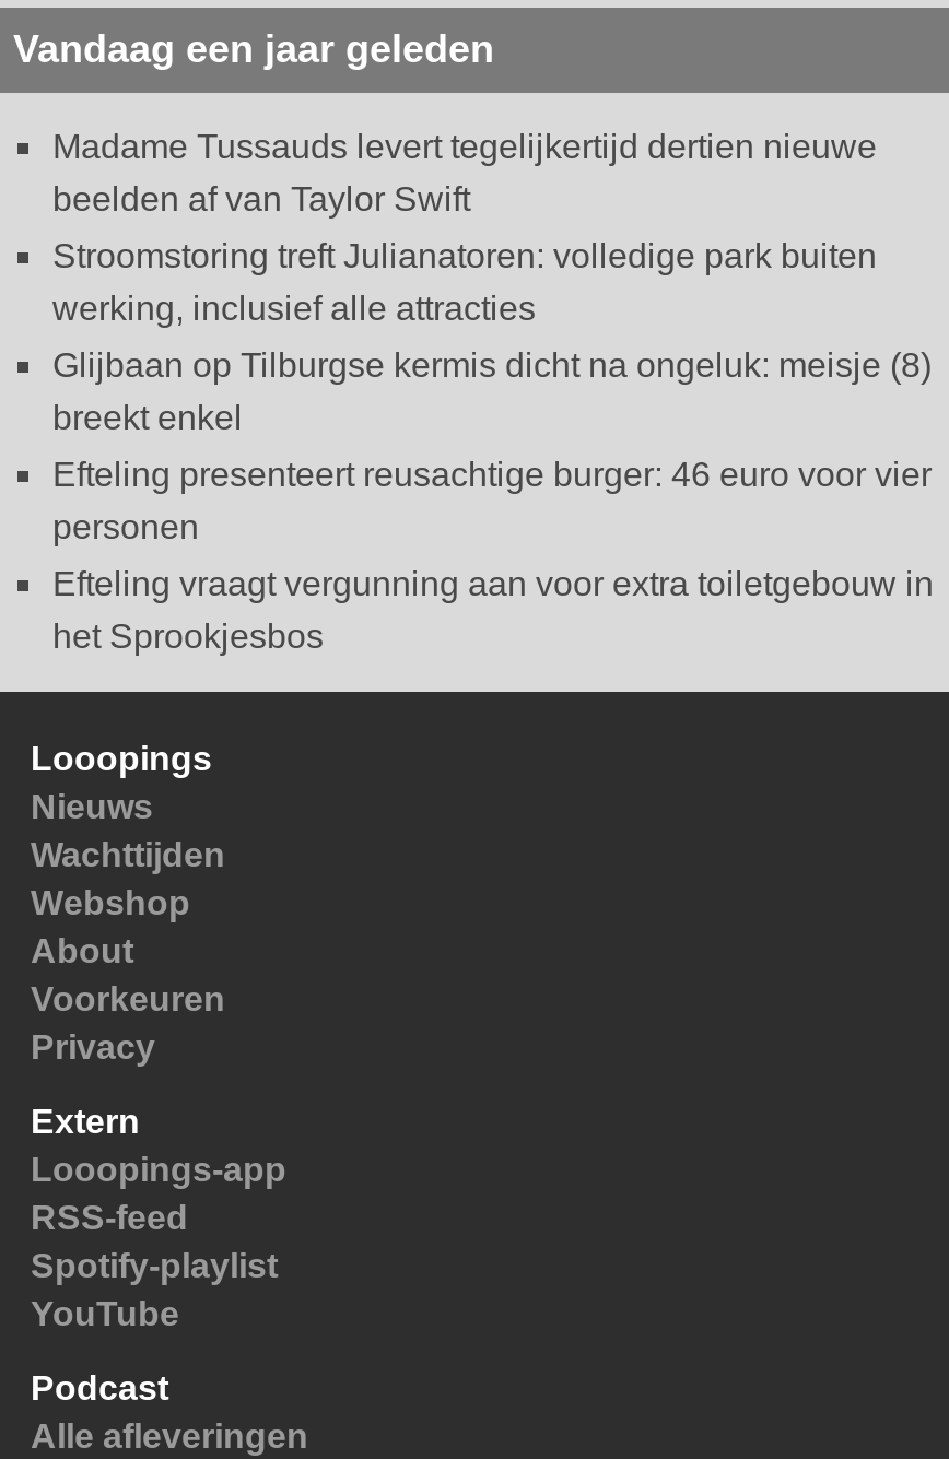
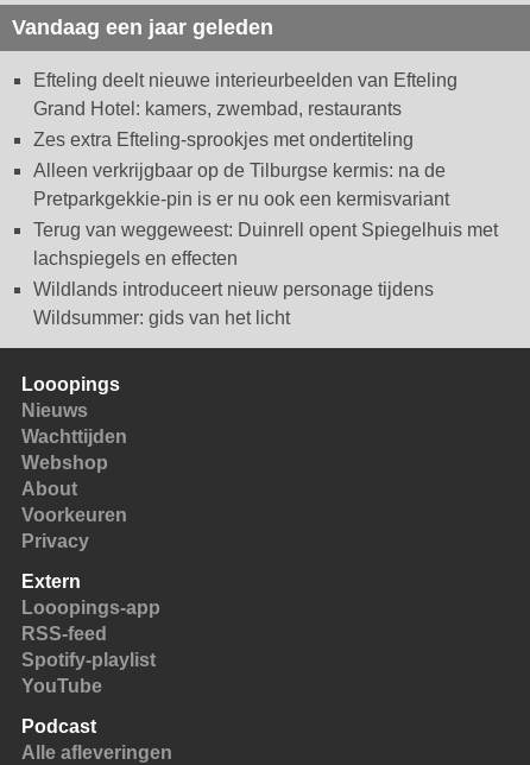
- Madame Tussauds levert tegelijkertijd dertien nieuwe
- beelden af van Taylor Swift
+ Efteling deelt nieuwe interieurbeelden van Efteling
+ Grand Hotel: kamers, zwembad, restaurants

- Stroomstoring treft Julianatoren: volledige park buiten
- werking, inclusief alle attracties
+ Zes extra Efteling-sprookjes met ondertiteling

- Glijbaan op Tilburgse kermis dicht na ongeluk: meisje (8)
- breekt enkel
+ Alleen verkrijgbaar op de Tilburgse kermis: na de
+ Pretparkgekkie-pin is er nu ook een kermisvariant

- Efteling presenteert reusachtige burger: 46 euro voor vier
- personen
+ Terug van weggeweest: Duinrell opent Spiegelhuis met
+ lachspiegels en effecten

- Efteling vraagt vergunning aan voor extra toiletgebouw in
- het Sprookjesbos
+ Wildlands introduceert nieuw personage tijdens
+ Wildsummer: gids van het licht
